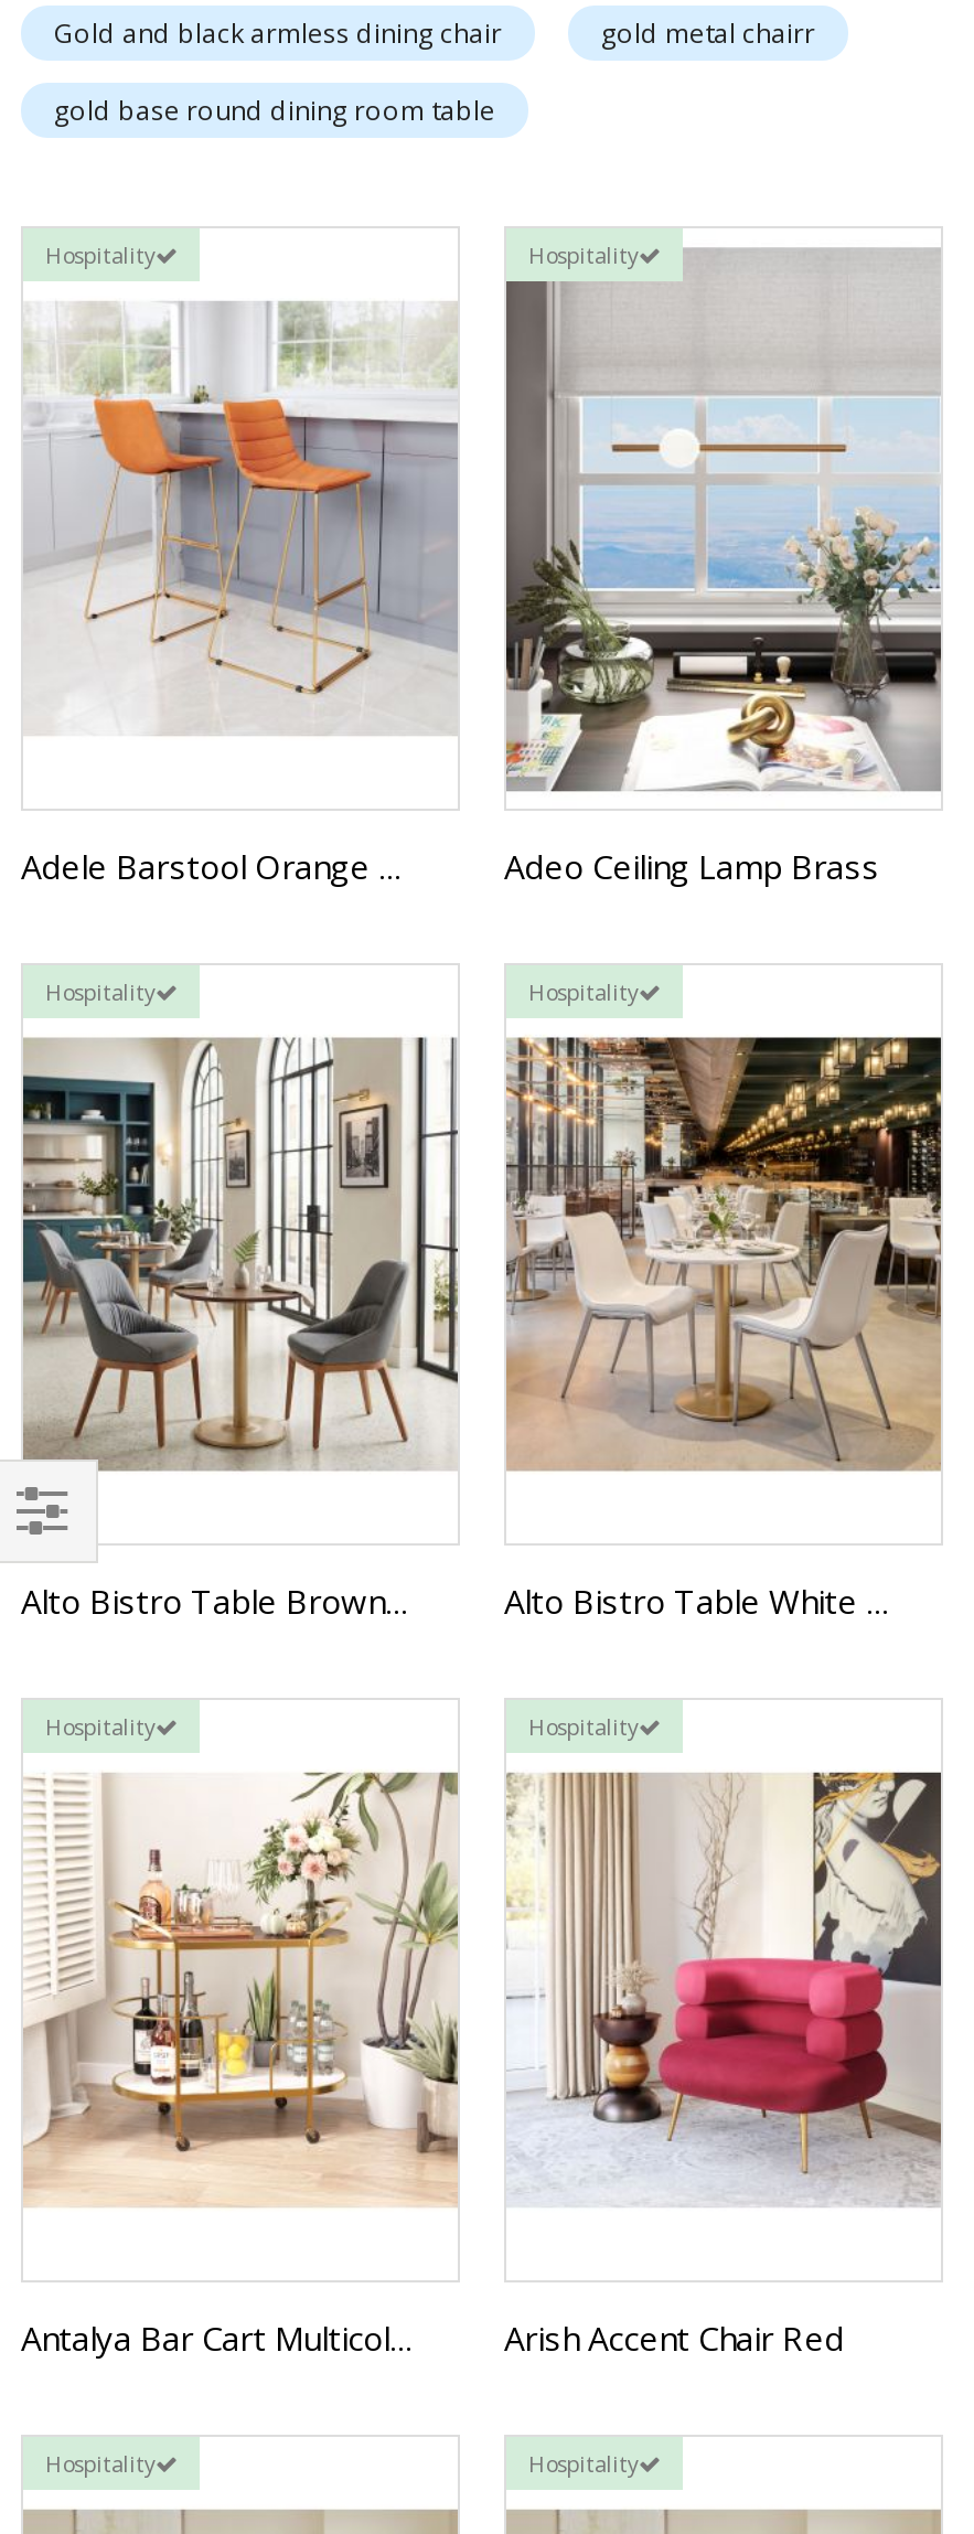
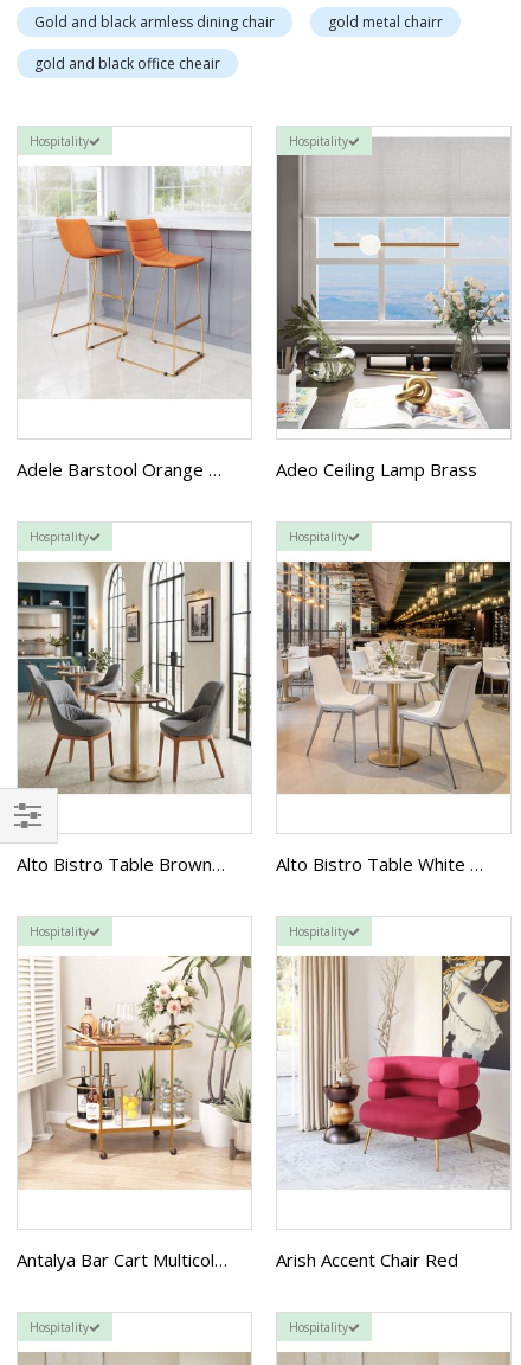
- gold base round dining room table
+ gold and black office cheair
